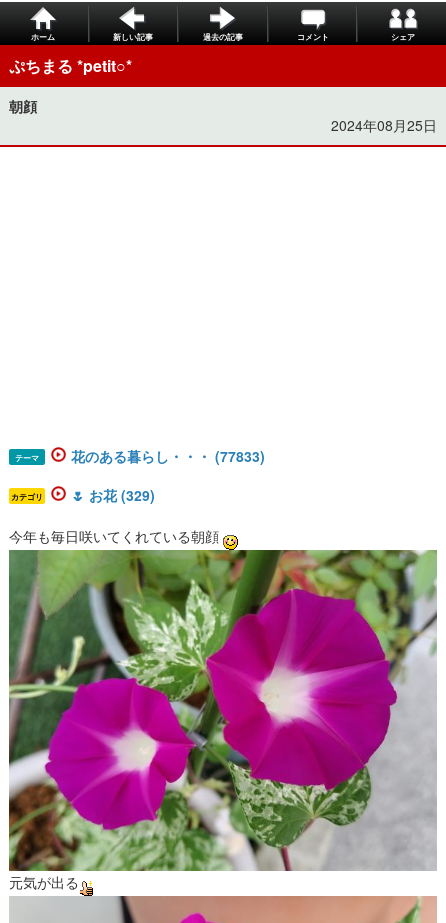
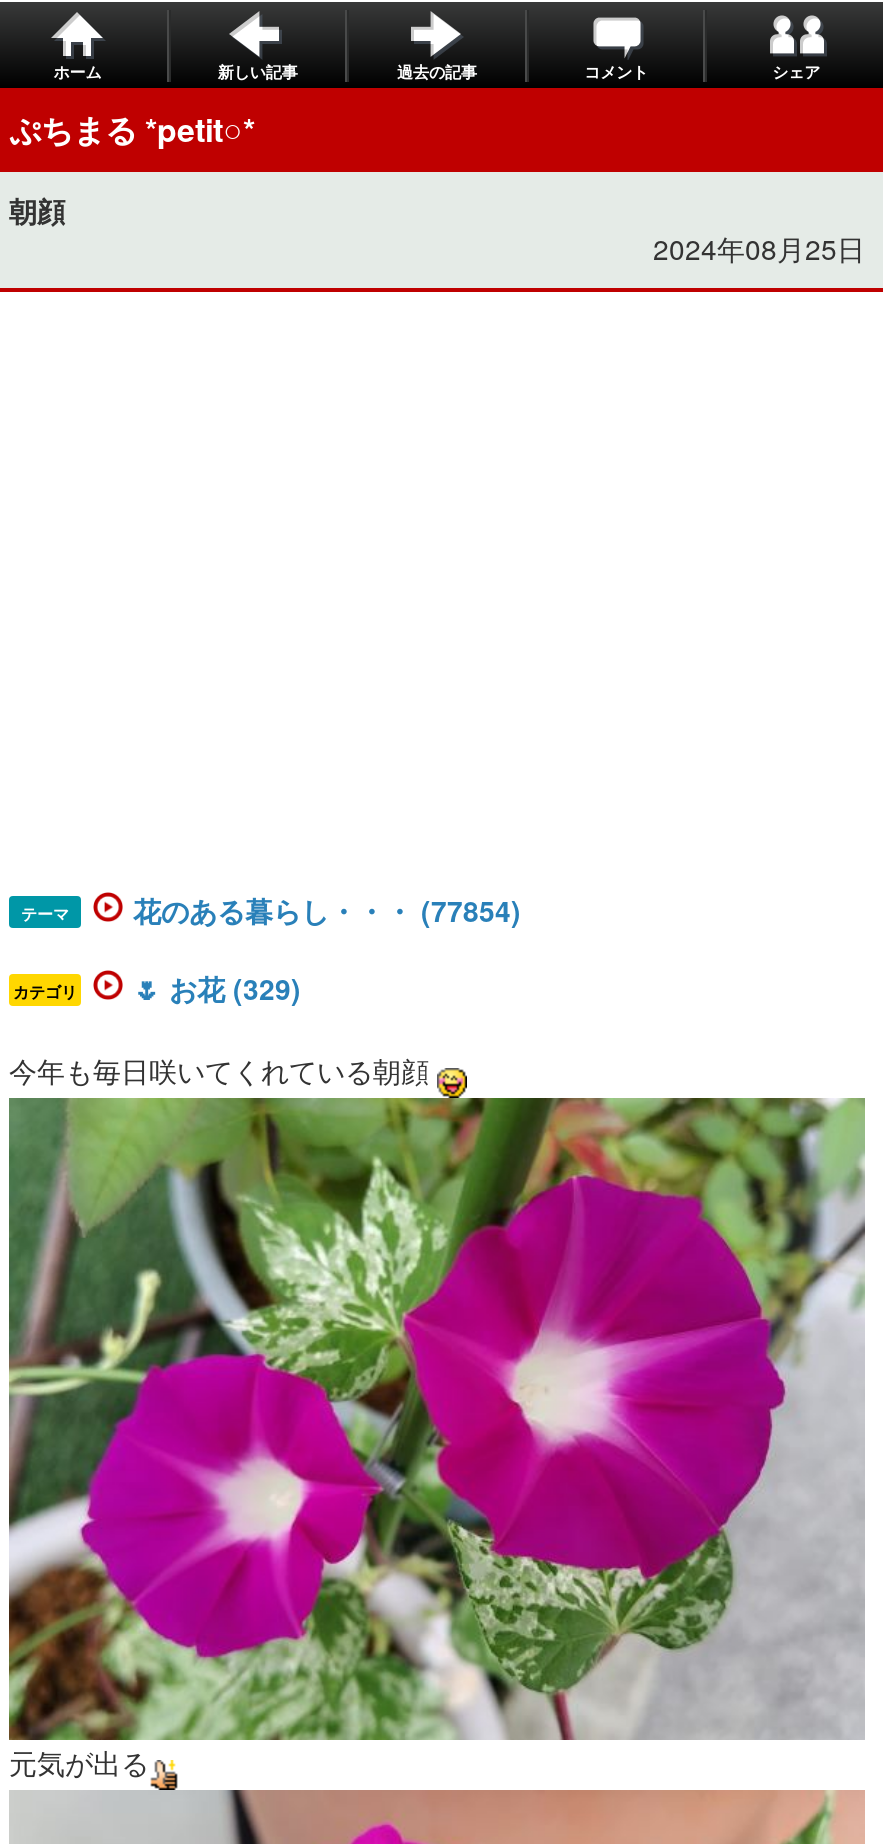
- 花のある暮らし・・・ (77833)
+ 花のある暮らし・・・ (77854)
